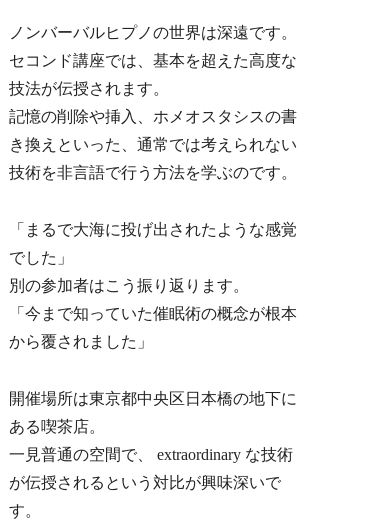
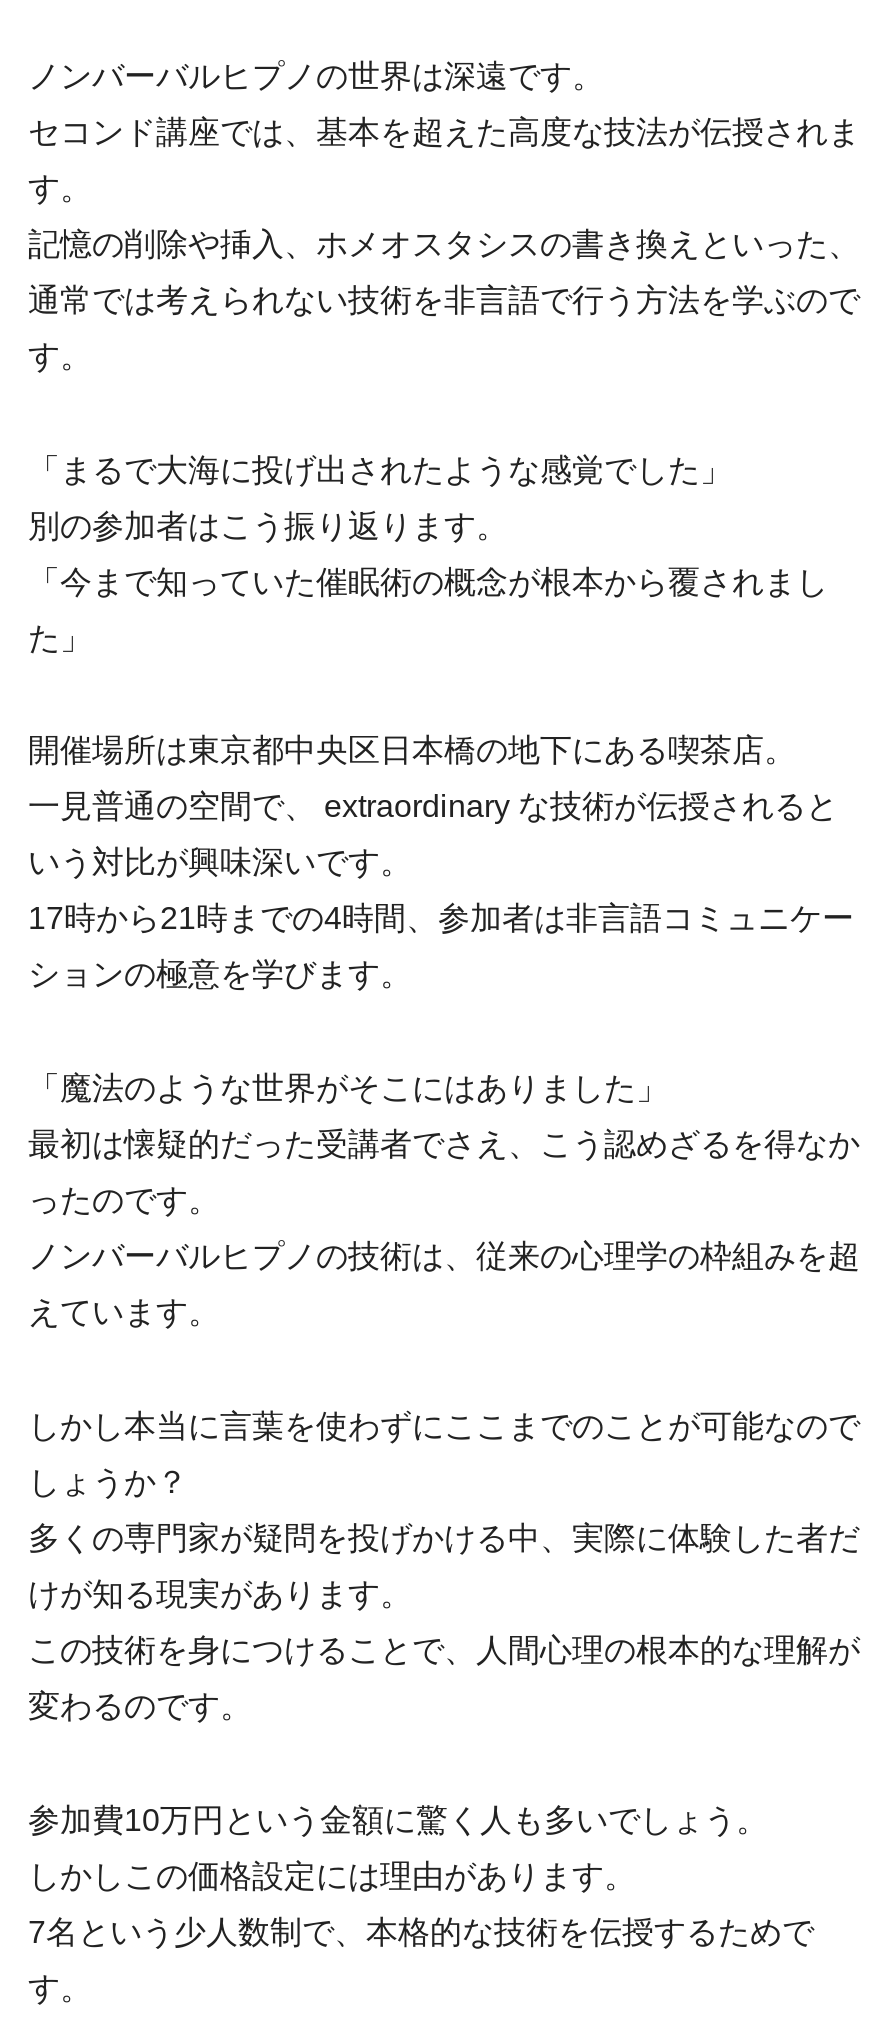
moved up: 別の参加者はこう振り返ります。

- 「今まで知っていた催眠術の概念が根本
- から覆されました」
- 開催場所は東京都中央区日本橋の地下に
- ある喫茶店。
- 一見普通の空間で、 extraordinary な技術
- が伝授されるという対比が興味深いで
+ 「今まで知っていた催眠術の概念が根本から覆されまし
+ た」
+ 開催場所は東京都中央区日本橋の地下にある喫茶店。
+ 一見普通の空間で、 extraordinary な技術が伝授されると
+ いう対比が興味深いです。
+ 17時から21時までの4時間、参加者は非言語コミュニケー
+ ションの極意を学びます。
+ 「魔法のような世界がそこにはありました」
+ 最初は懐疑的だった受講者でさえ、こう認めざるを得なか
+ ったのです。
+ ノンバーバルヒプノの技術は、従来の心理学の枠組みを超
+ えています。
+ しかし本当に言葉を使わずにここまでのことが可能なので
+ しょうか？
+ 多くの専門家が疑問を投げかける中、実際に体験した者だ
+ けが知る現実があります。
+ この技術を身につけることで、人間心理の根本的な理解が
+ 変わるのです。
+ 参加費10万円という金額に驚く人も多いでしょう。
+ しかしこの価格設定には理由があります。
+ 7名という少人数制で、本格的な技術を伝授するためで
